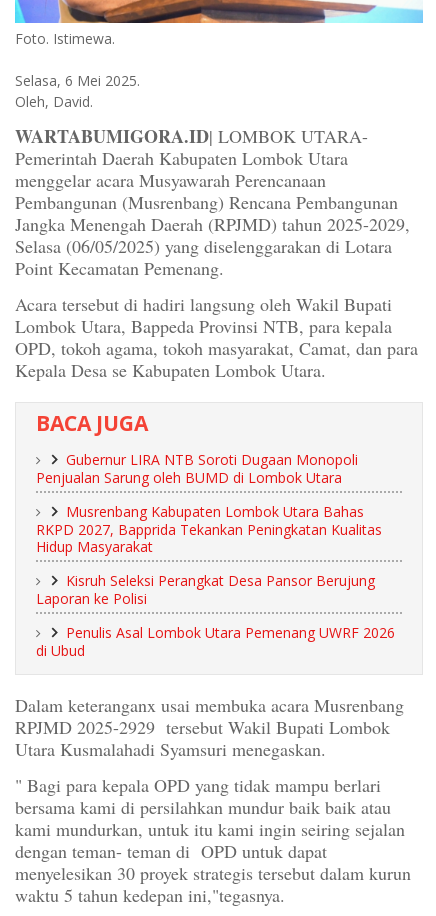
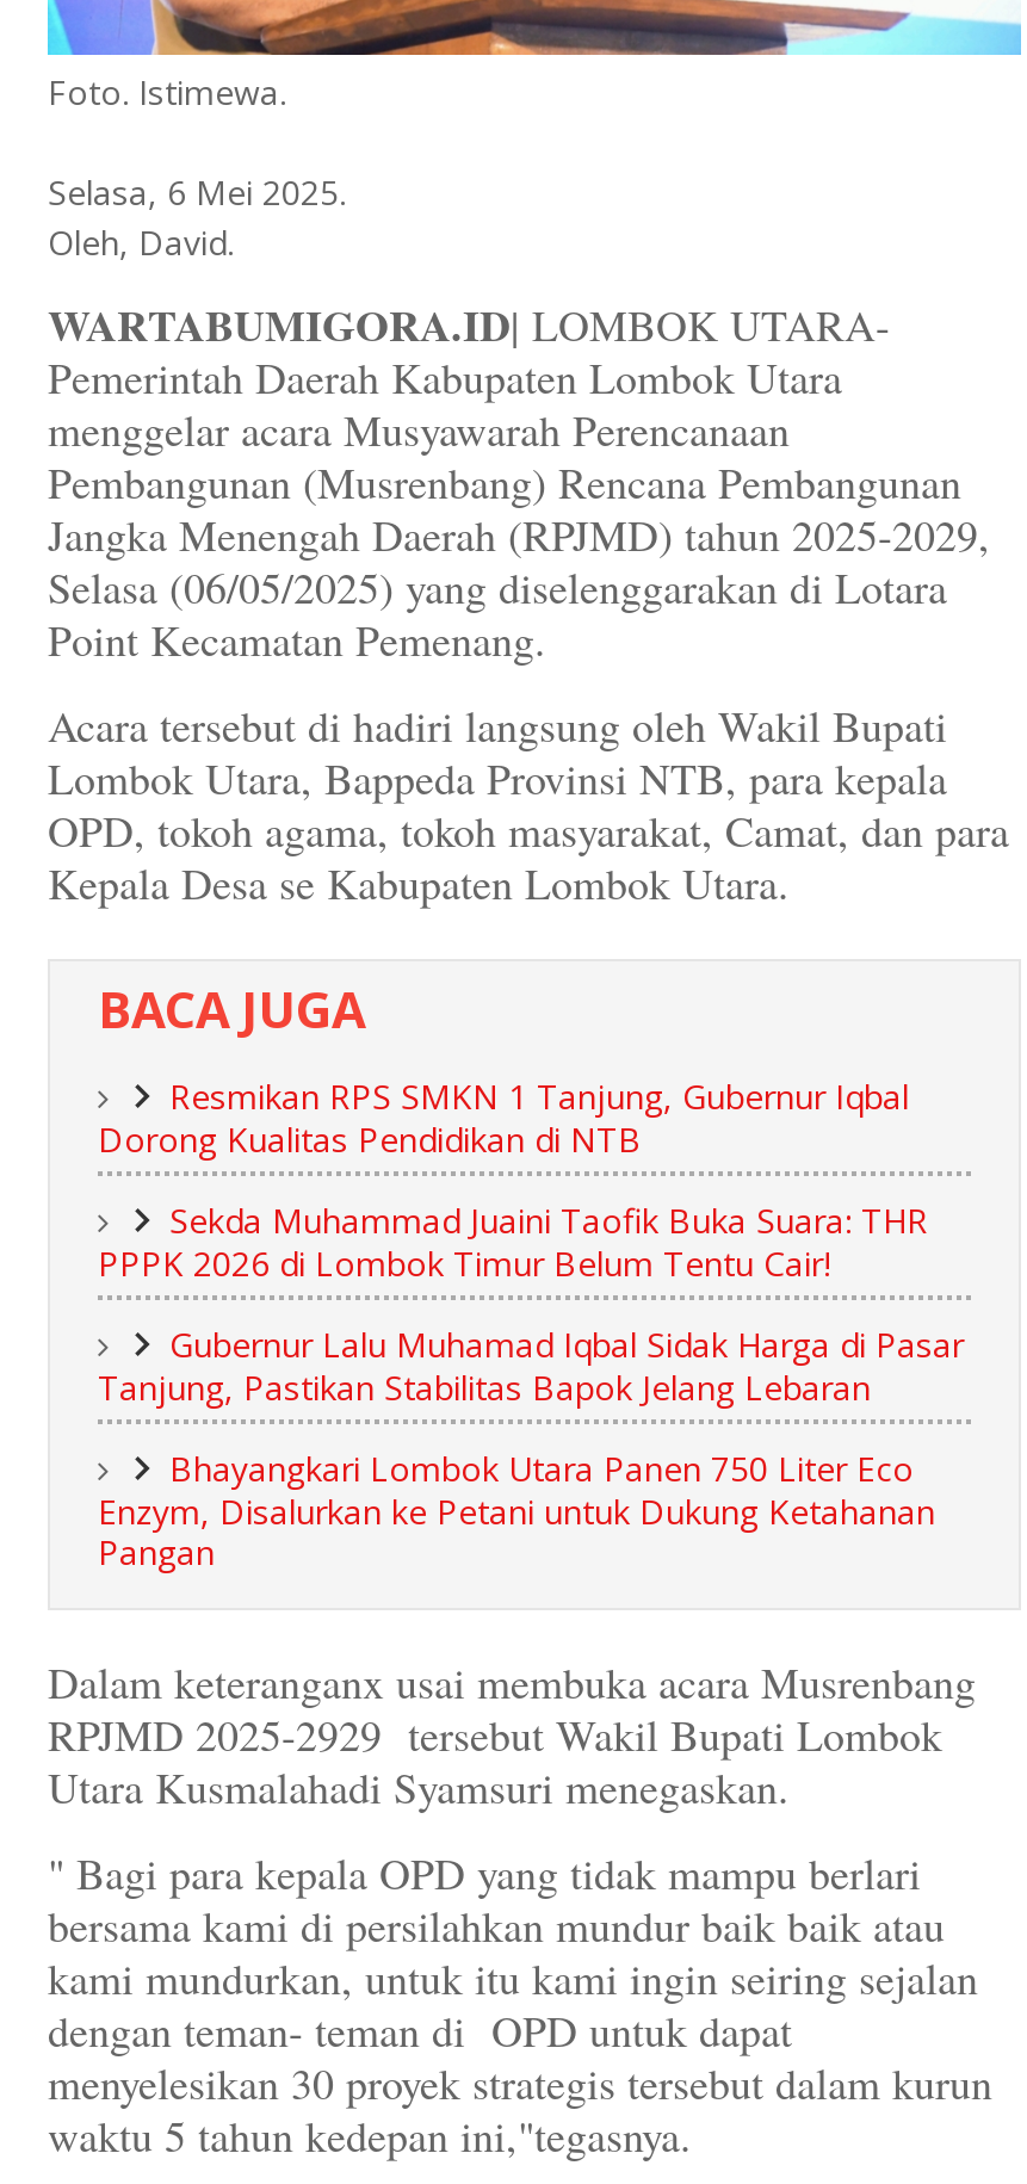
- Gubernur LIRA NTB Soroti Dugaan Monopoli
- Penjualan Sarung oleh BUMD di Lombok Utara
+ Resmikan RPS SMKN 1 Tanjung, Gubernur Iqbal
+ Dorong Kualitas Pendidikan di NTB

- Musrenbang Kabupaten Lombok Utara Bahas
- RKPD 2027, Bapprida Tekankan Peningkatan Kualitas
- Hidup Masyarakat
+ Sekda Muhammad Juaini Taofik Buka Suara: THR
+ PPPK 2026 di Lombok Timur Belum Tentu Cair!

- Kisruh Seleksi Perangkat Desa Pansor Berujung
- Laporan ke Polisi
+ Gubernur Lalu Muhamad Iqbal Sidak Harga di Pasar
+ Tanjung, Pastikan Stabilitas Bapok Jelang Lebaran

- Penulis Asal Lombok Utara Pemenang UWRF 2026
- di Ubud
+ Bhayangkari Lombok Utara Panen 750 Liter Eco
+ Enzym, Disalurkan ke Petani untuk Dukung Ketahanan
+ Pangan
